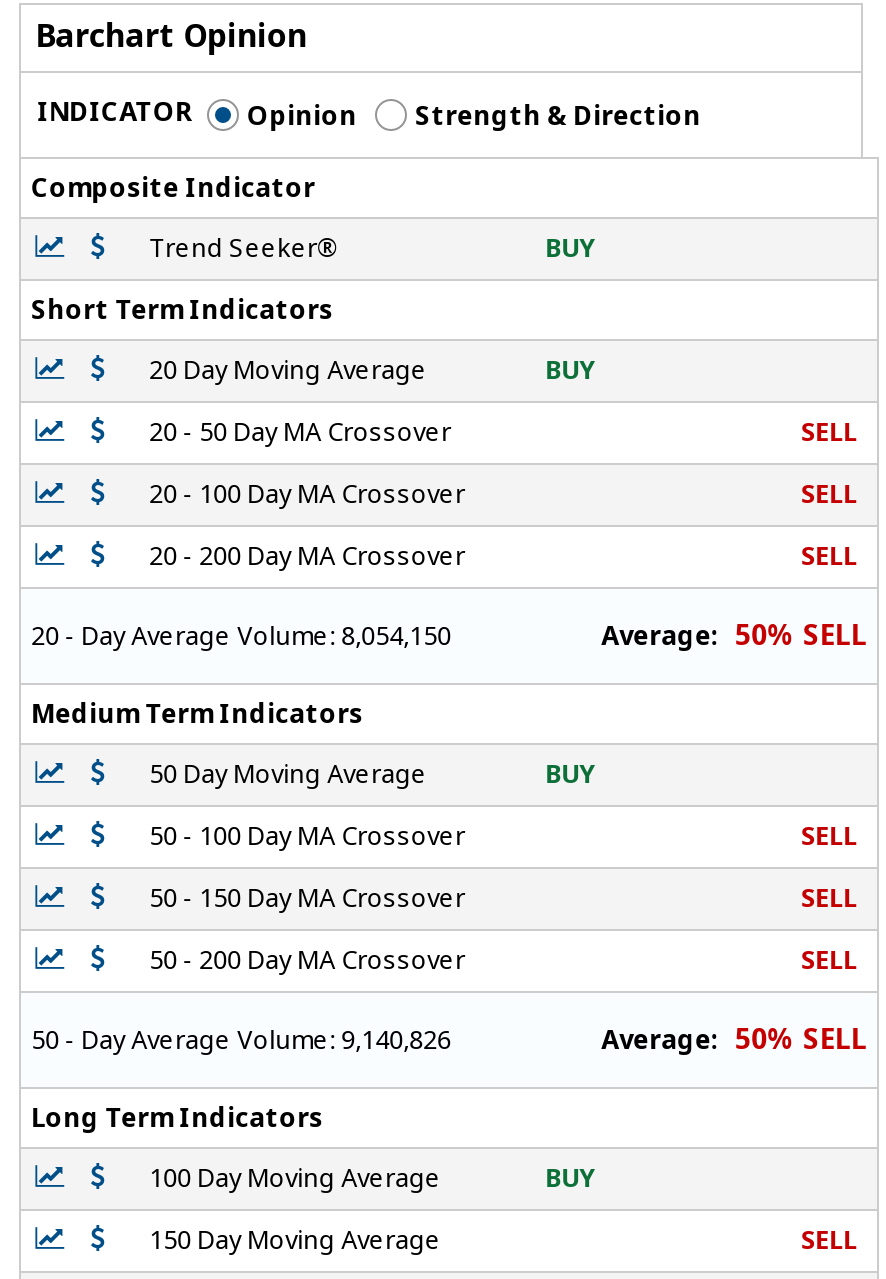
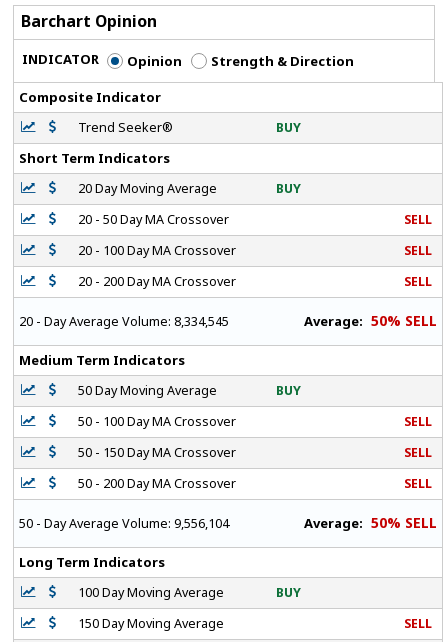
- 20 - Day Average Volume: 8,054,150
+ 20 - Day Average Volume: 8,334,545

- 50 - Day Average Volume: 9,140,826
+ 50 - Day Average Volume: 9,556,104
